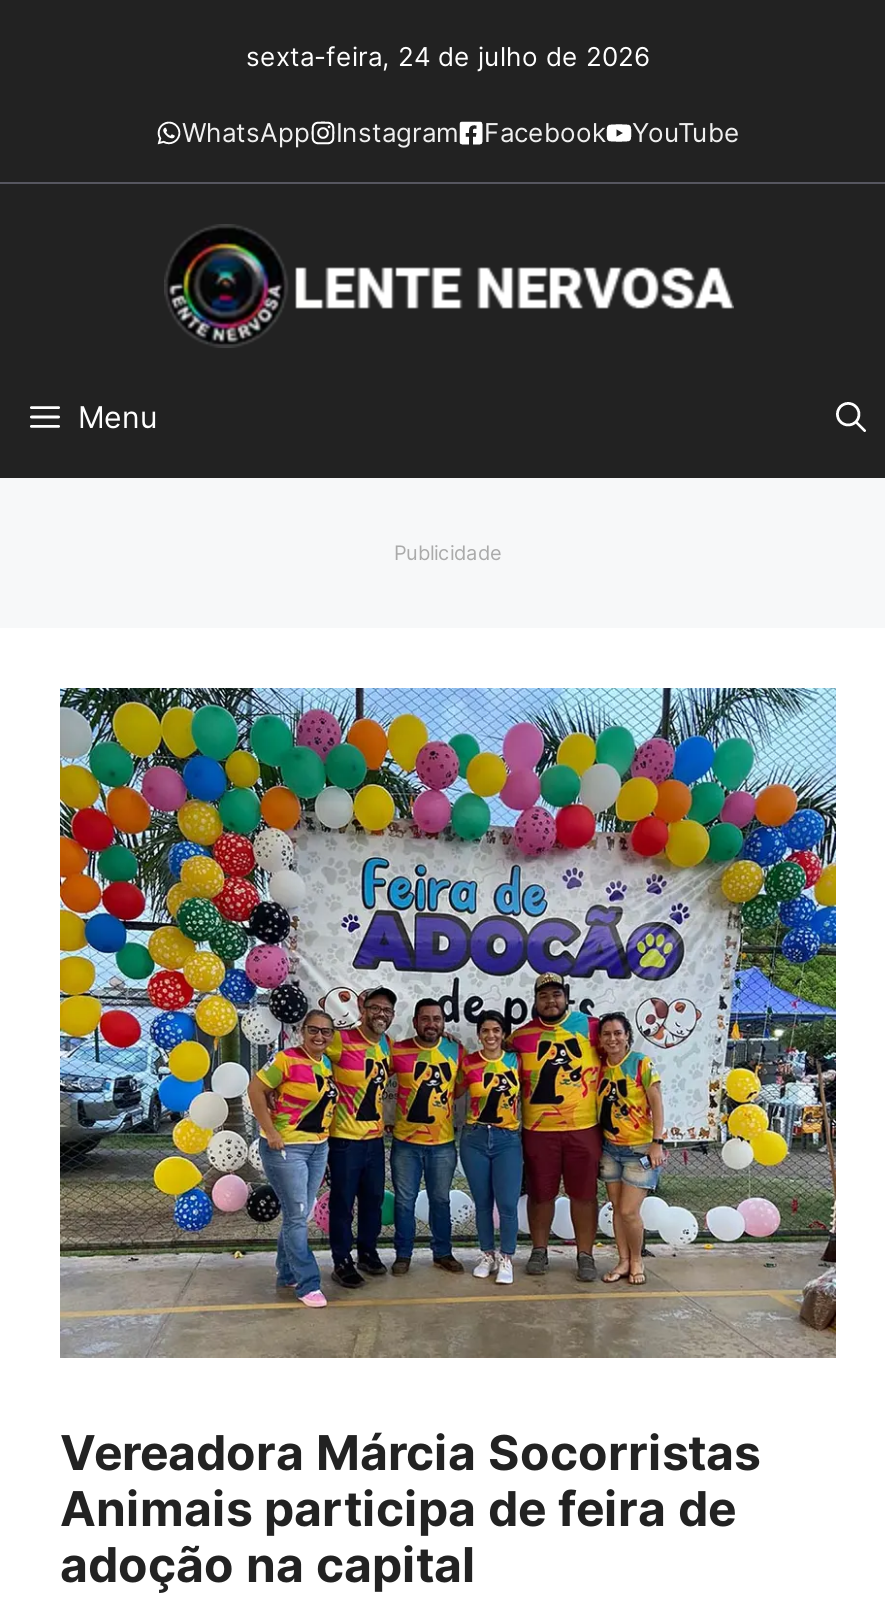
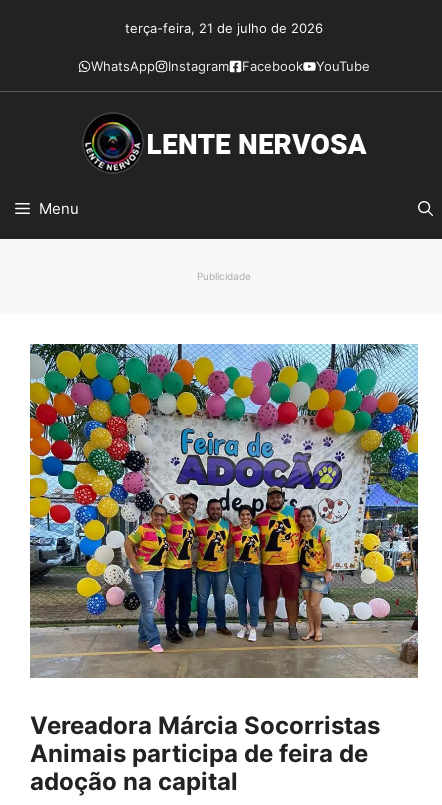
- sexta-feira, 24 de julho de 2026
+ terça-feira, 21 de julho de 2026
